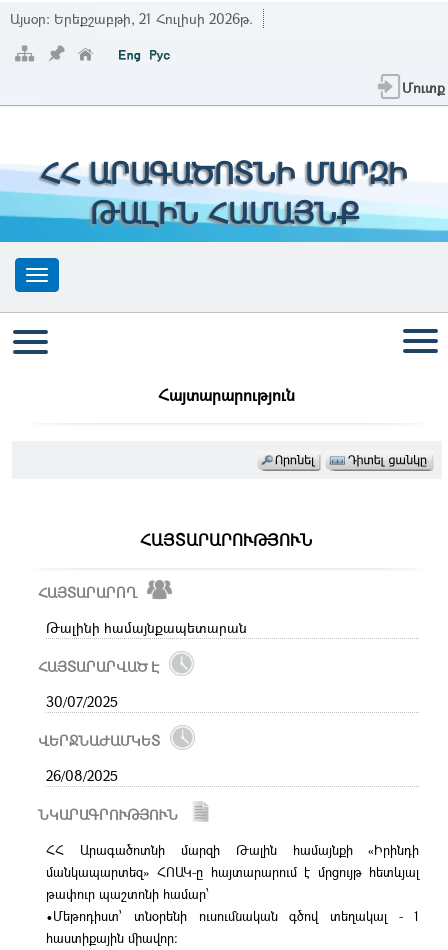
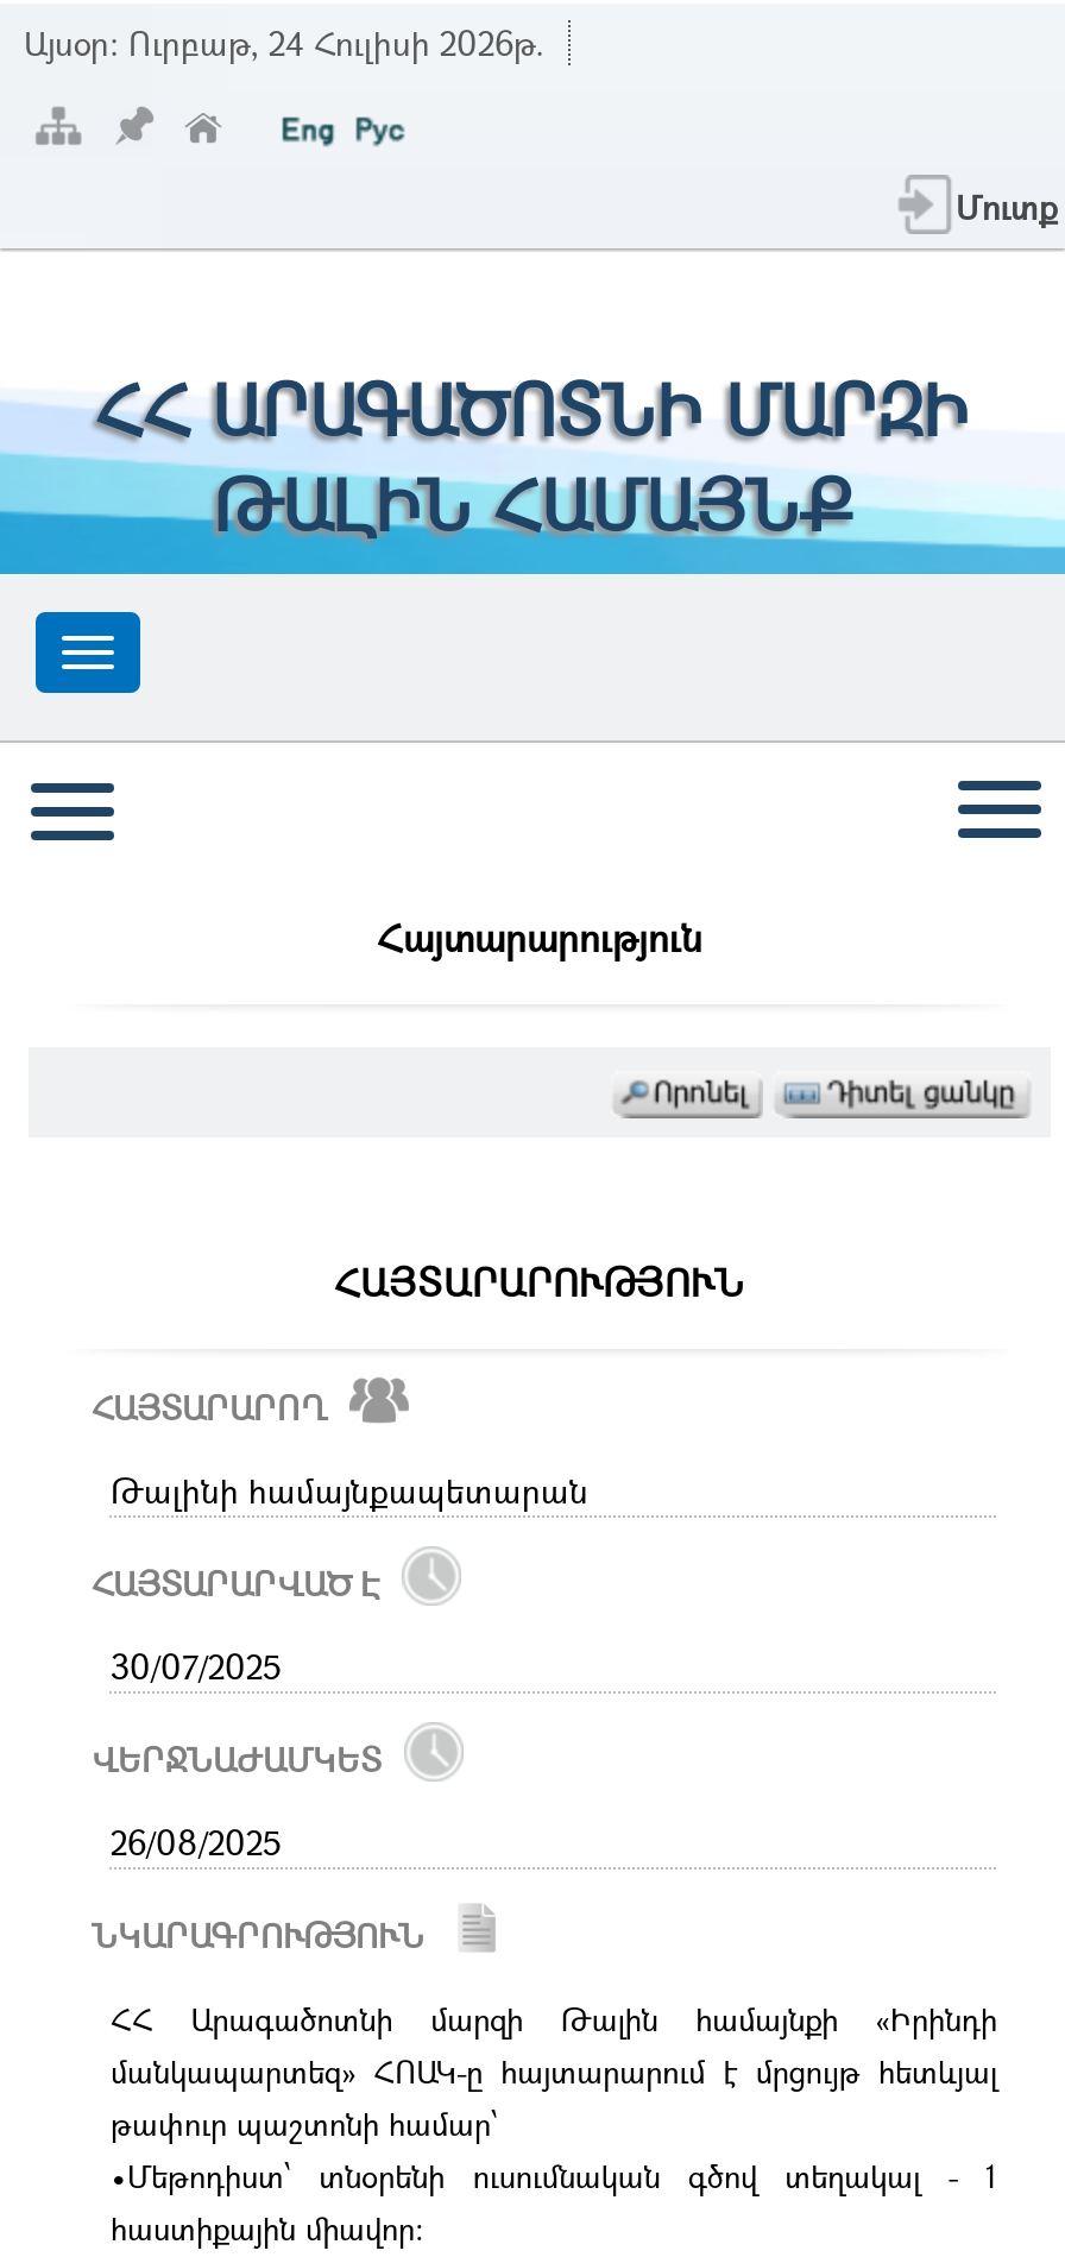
- Այսօր: Երեքշաբթի, 21 Հուլիսի 2026թ.
+ Այսօր: Ուրբաթ, 24 Հուլիսի 2026թ.
